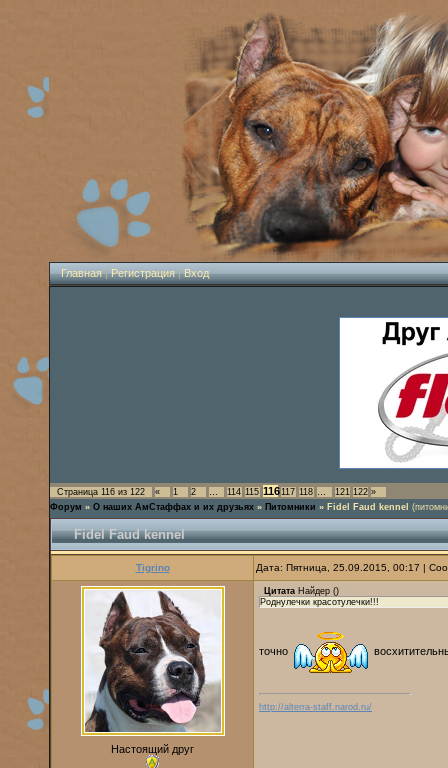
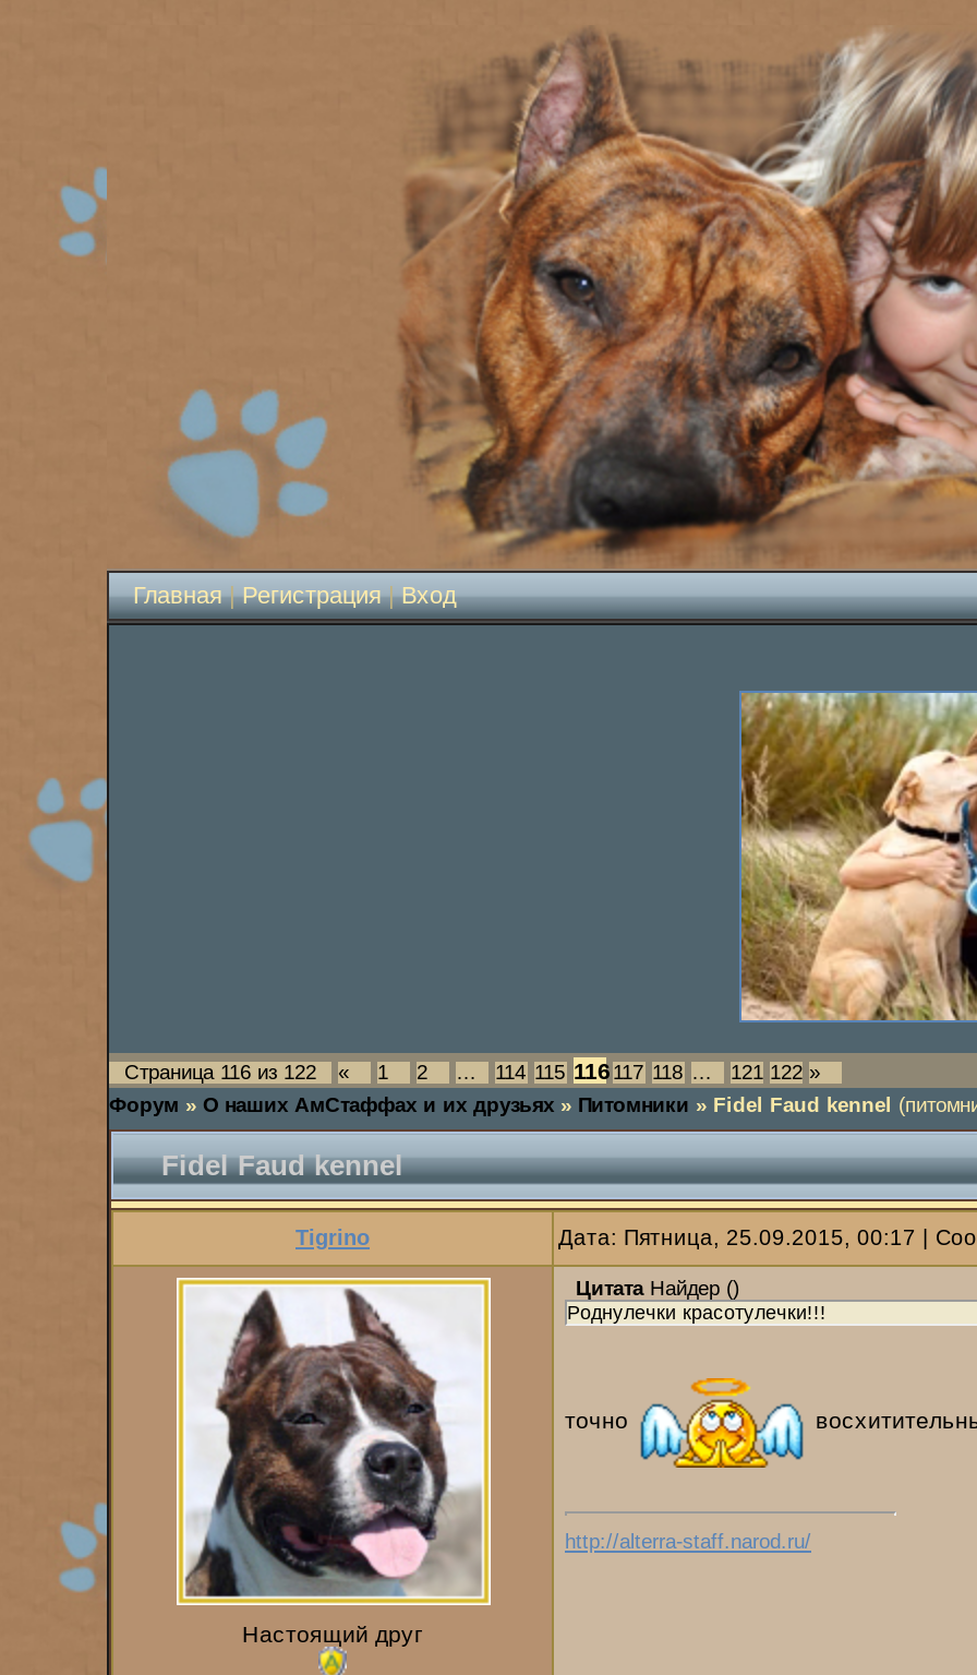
- [image]
+ [image]
